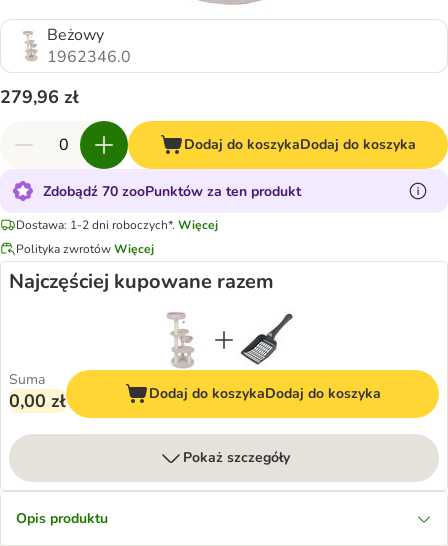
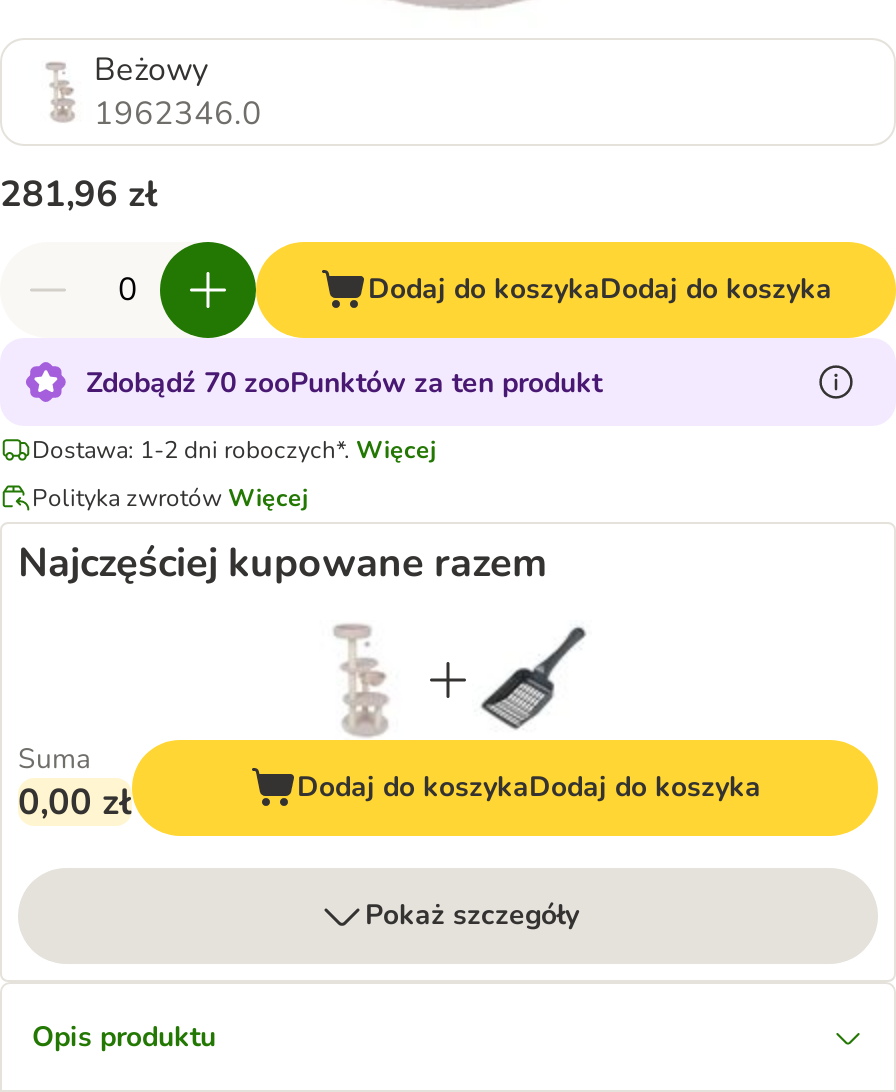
- 279,96 zł
+ 281,96 zł
